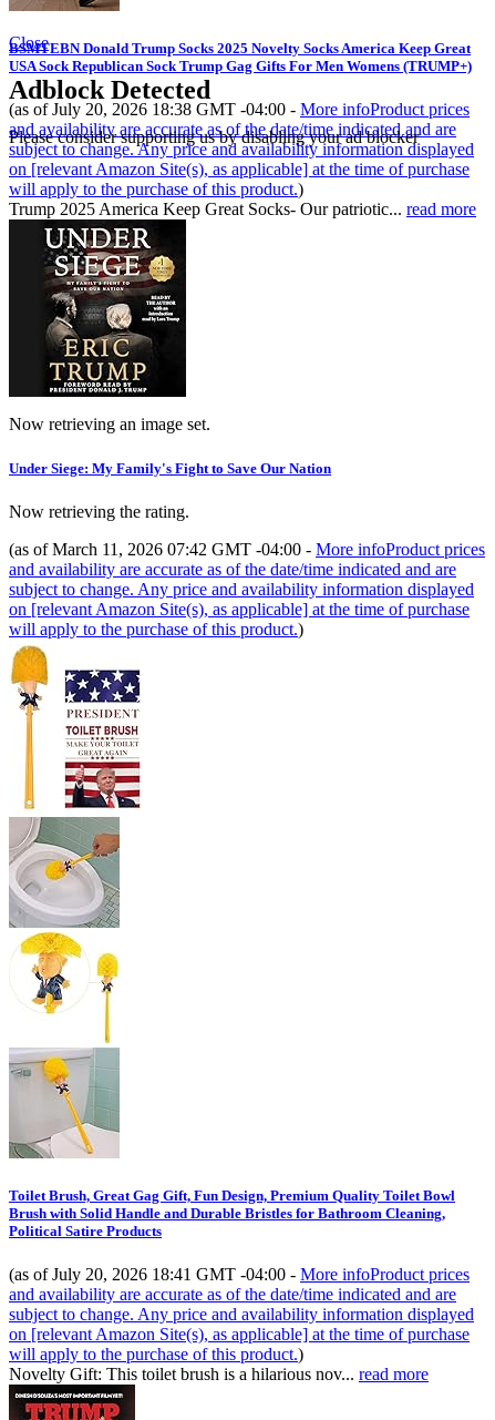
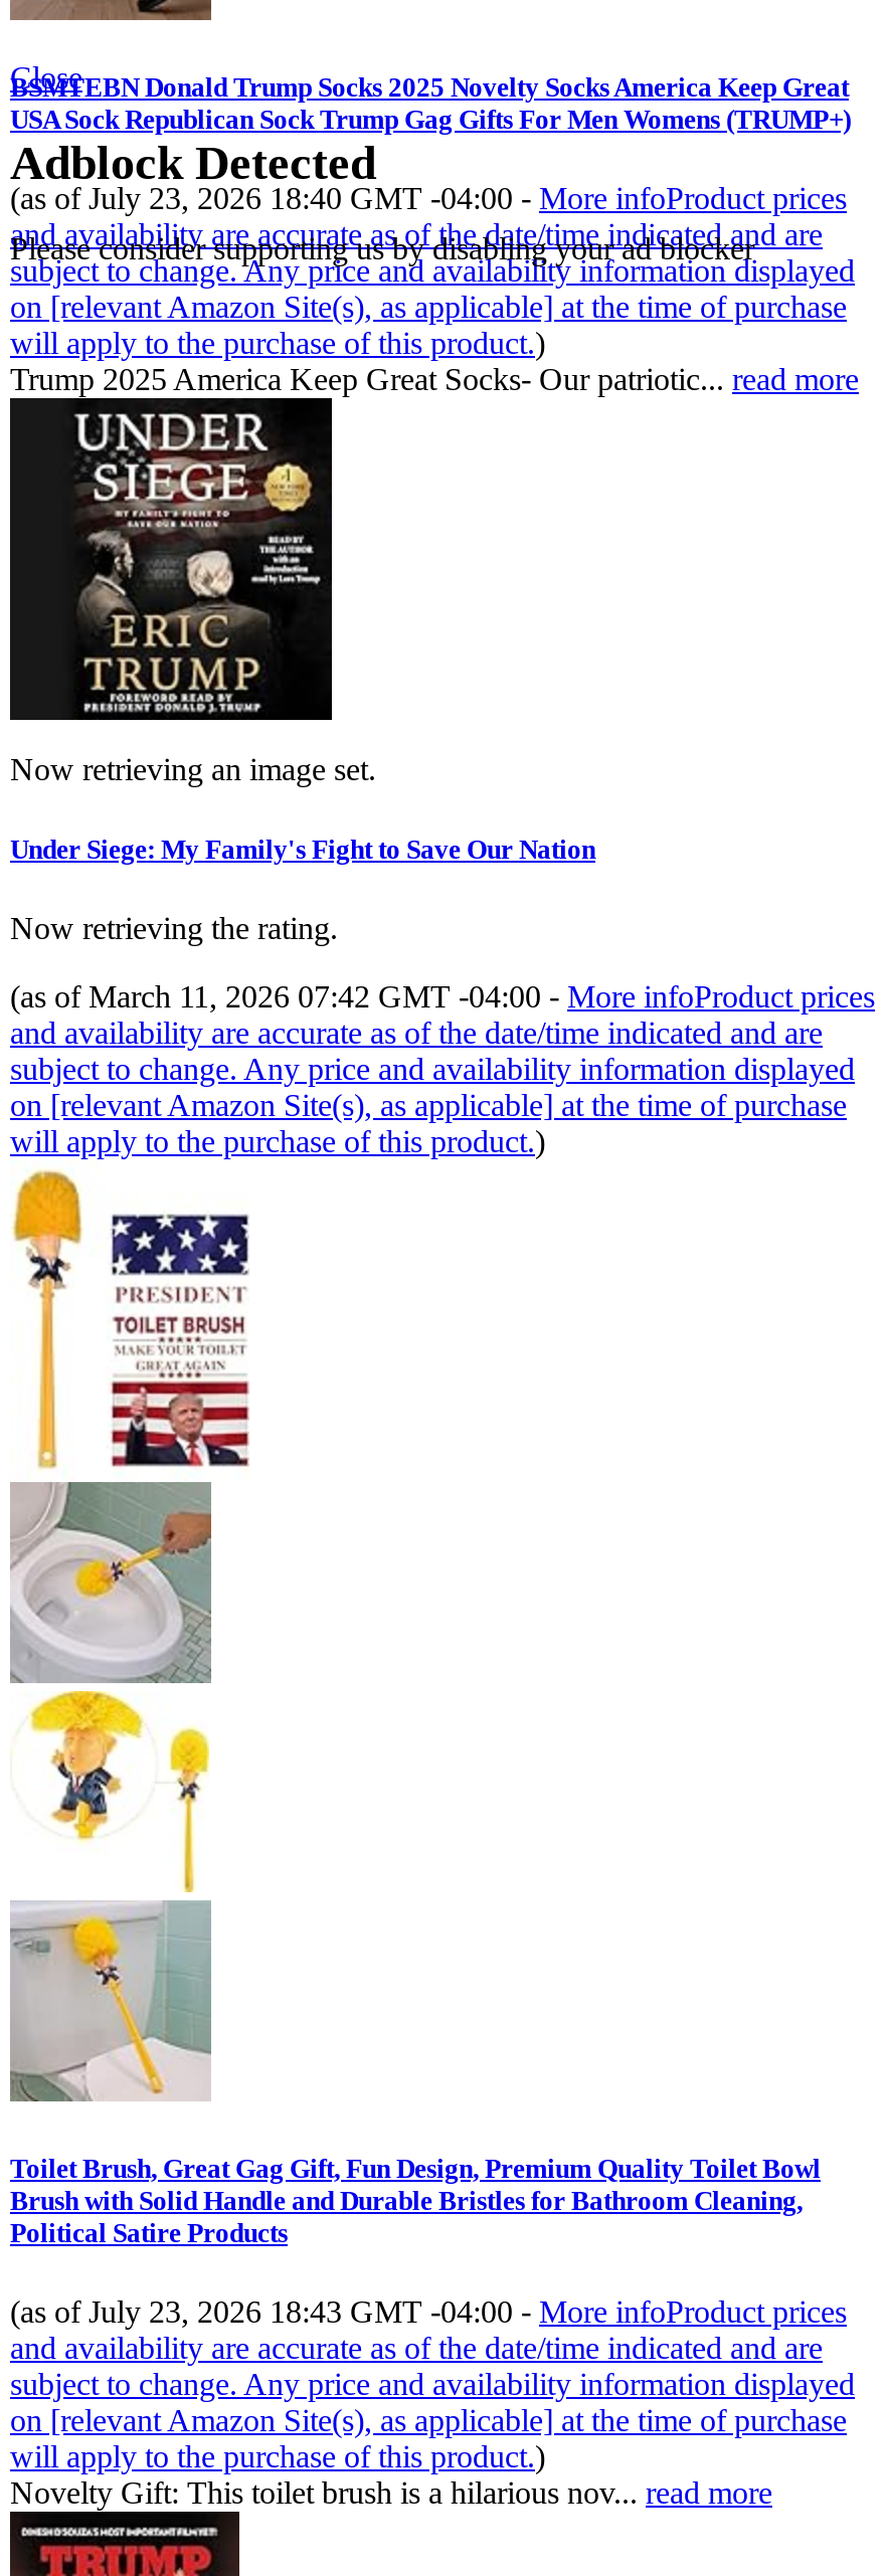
- (as of July 20, 2026 18:38 GMT -04:00 - More infoProduct prices
+ (as of July 23, 2026 18:40 GMT -04:00 - More infoProduct prices

- (as of July 20, 2026 18:41 GMT -04:00 - More infoProduct prices
+ (as of July 23, 2026 18:43 GMT -04:00 - More infoProduct prices
